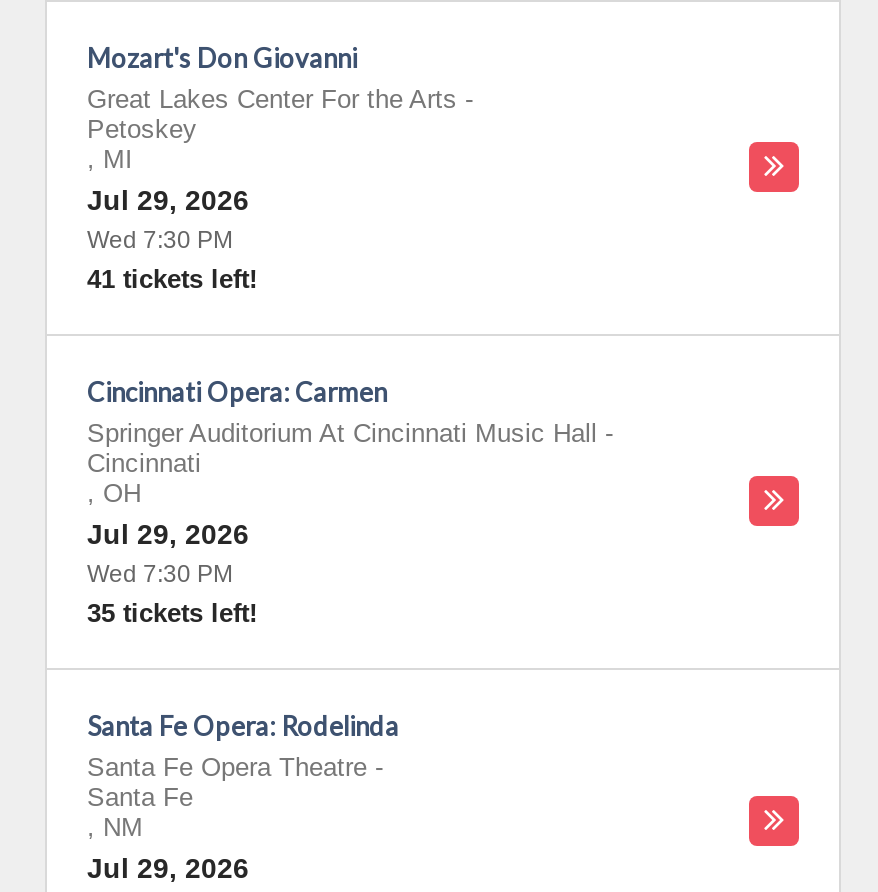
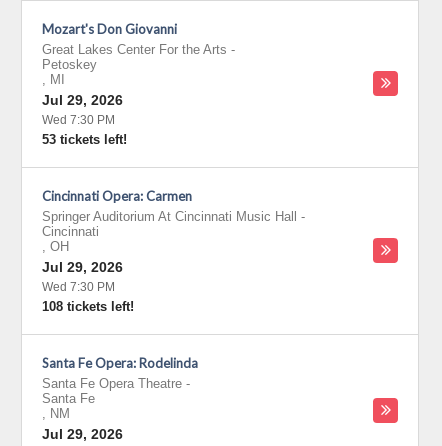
- 41 tickets left!
+ 53 tickets left!

- 35 tickets left!
+ 108 tickets left!
